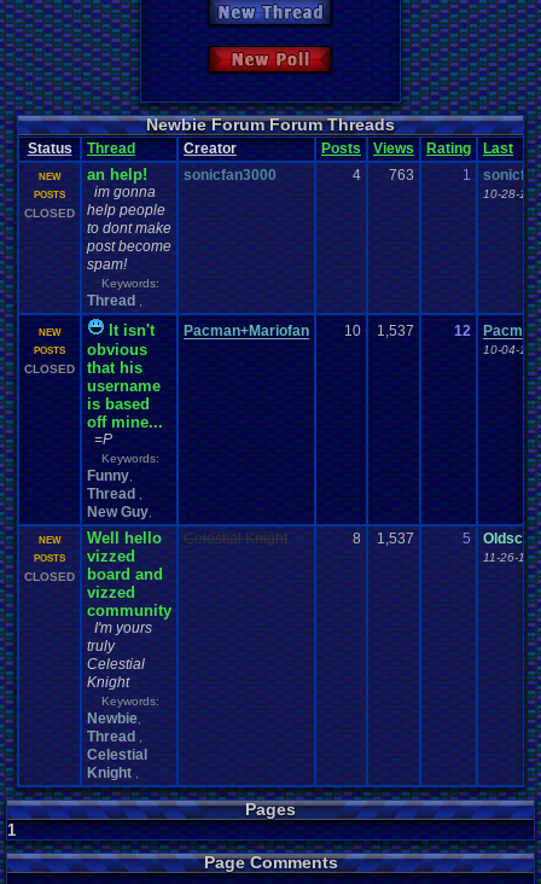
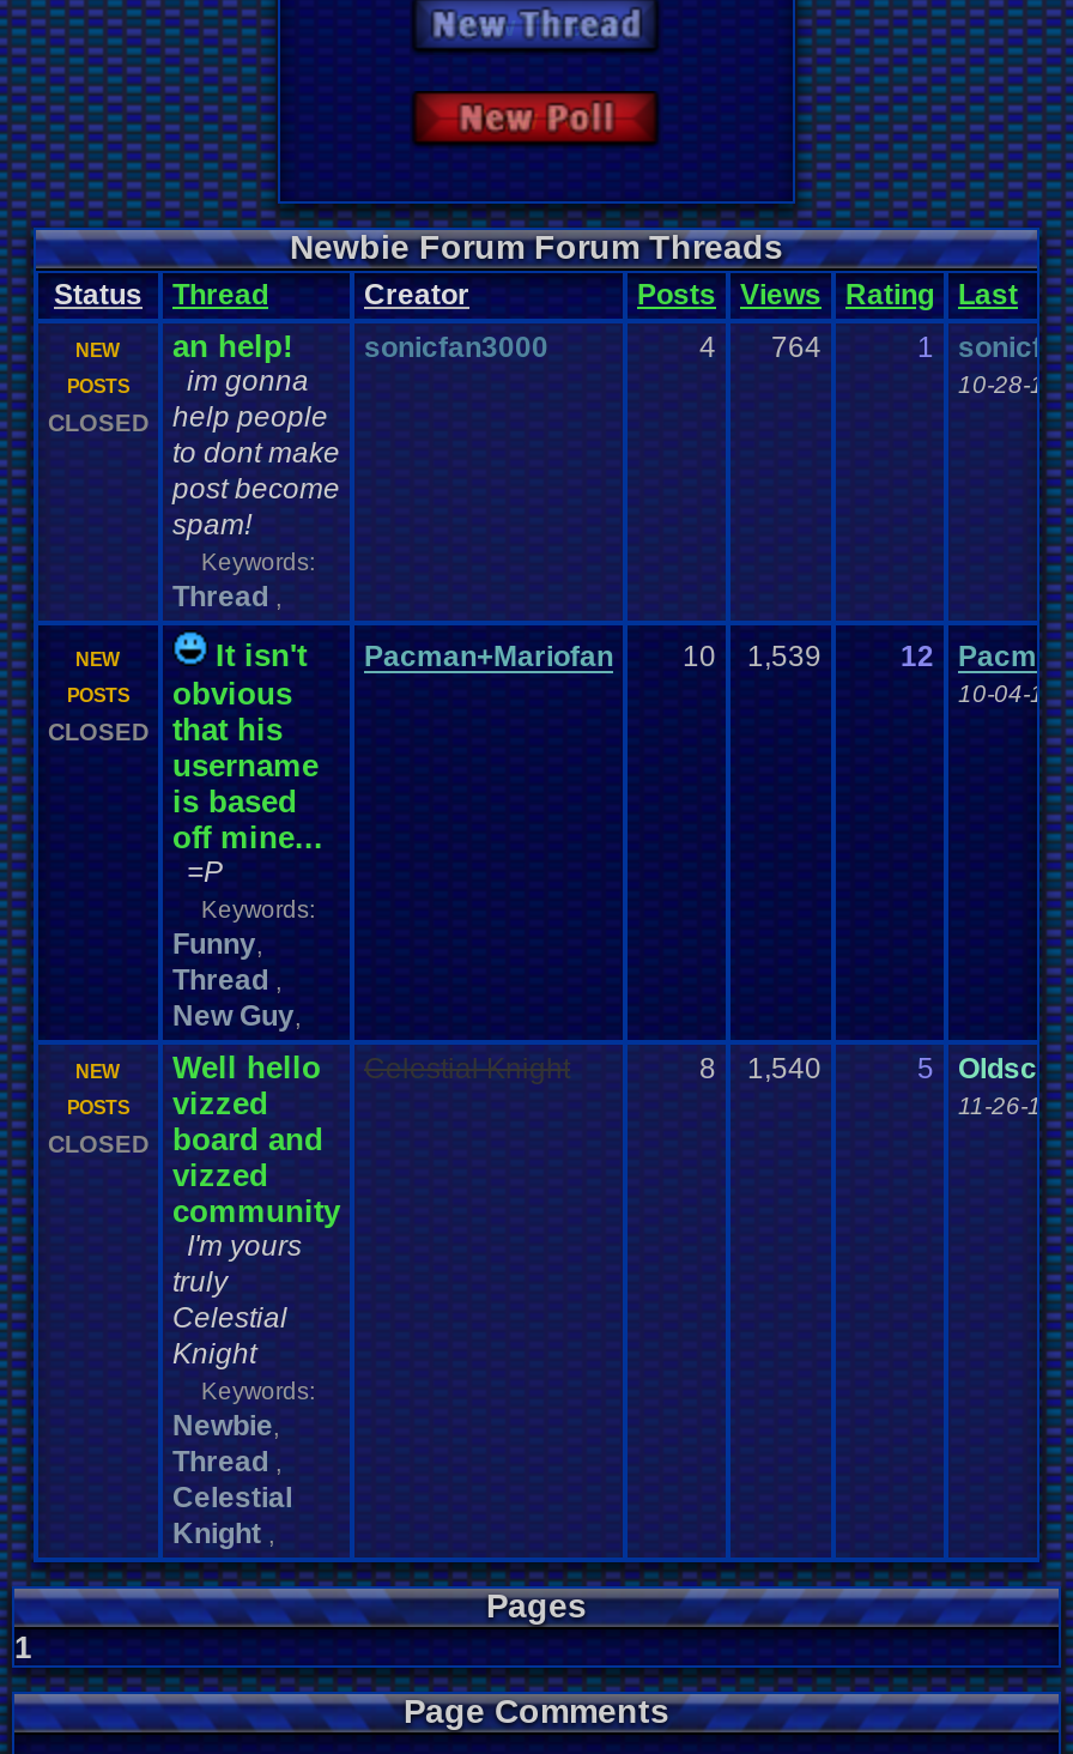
- 4 763
+ 4 764

- 10 1,537
+ 10 1,539

- 8 1,537
+ 8 1,540
